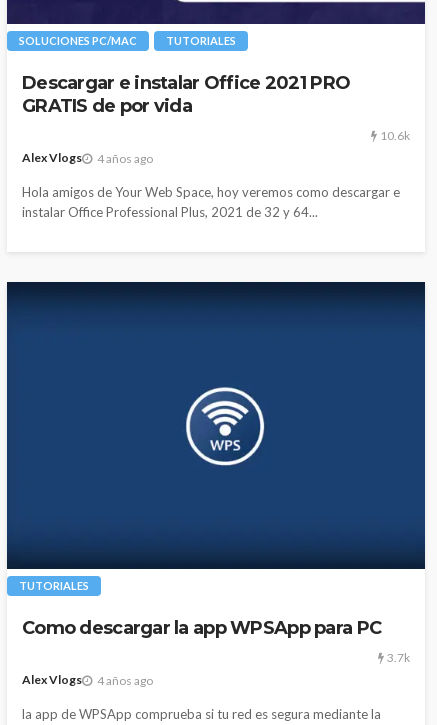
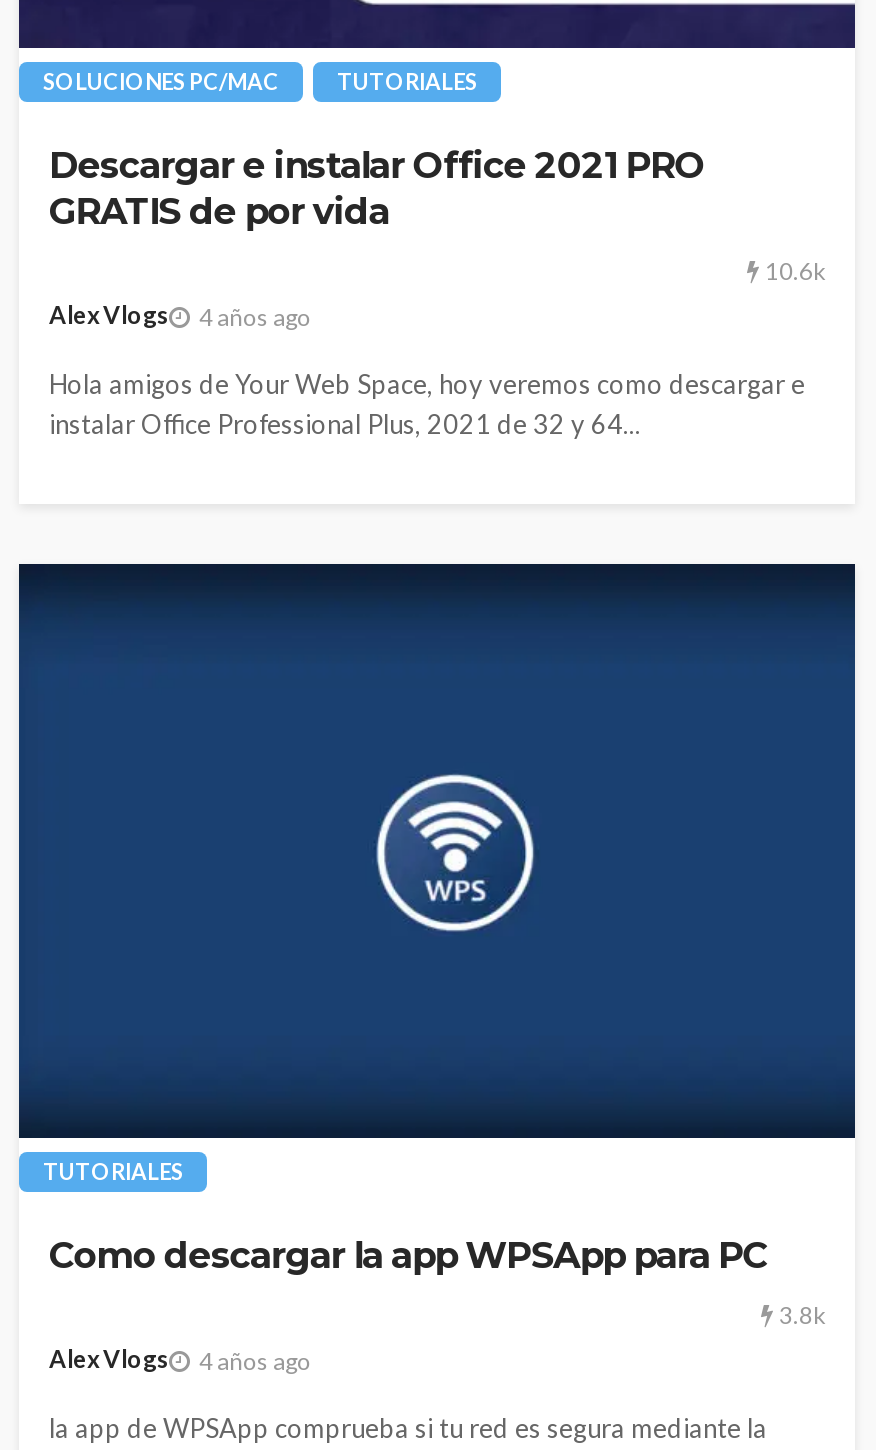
- 3.7k
+ 3.8k
